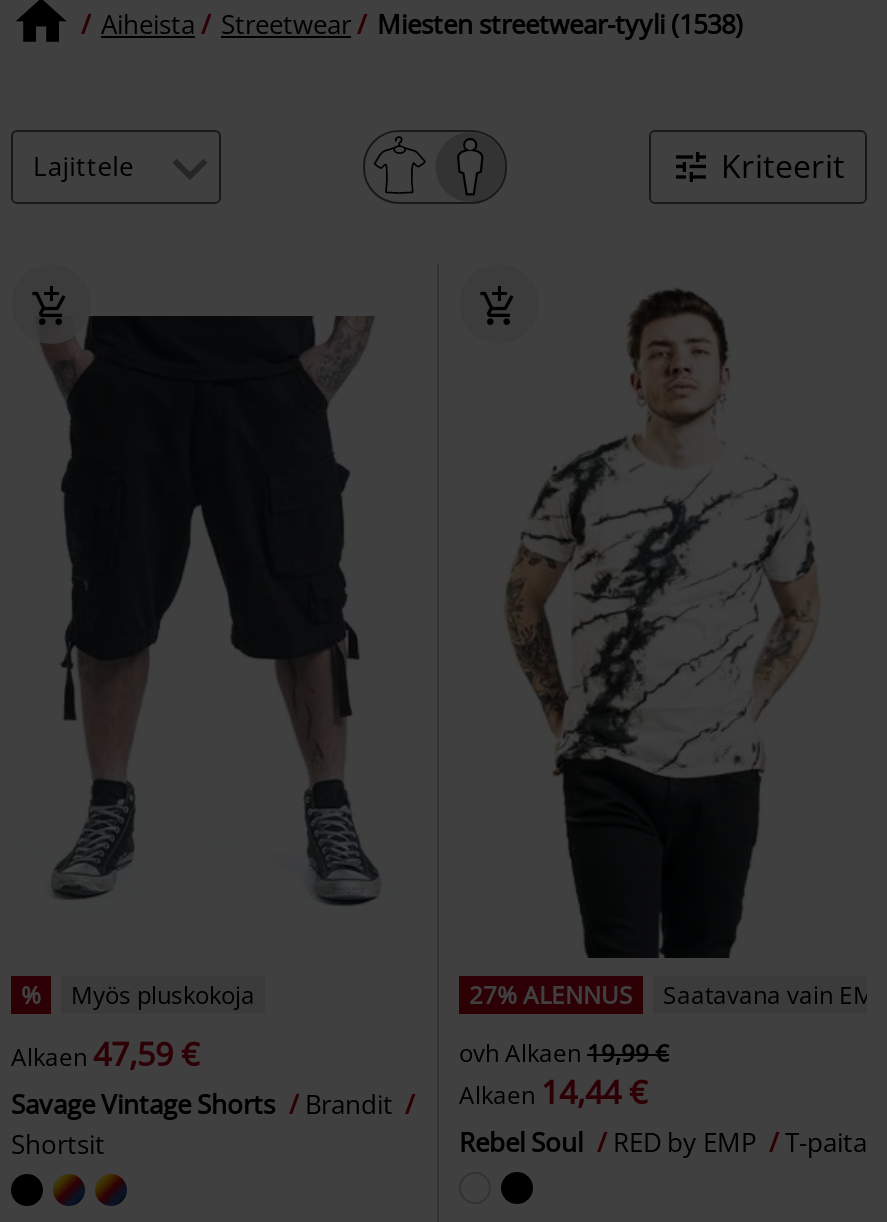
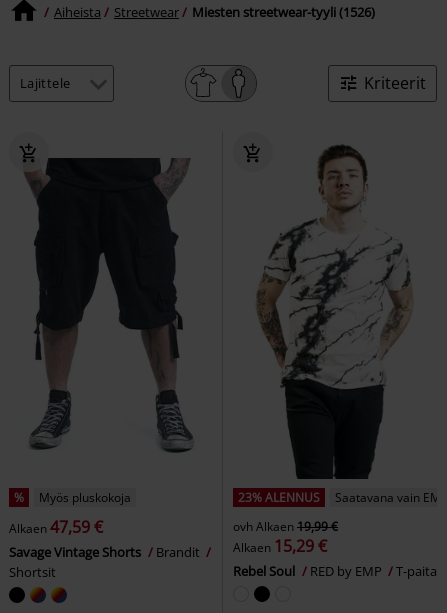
- Miesten streetwear-tyyli (1538)
+ Miesten streetwear-tyyli (1526)

- 27% ALENNUS
+ 23% ALENNUS

- Savage Vintage Shorts Brandit Alkaen 14,44 €
+ Savage Vintage Shorts Brandit Alkaen 15,29 €
